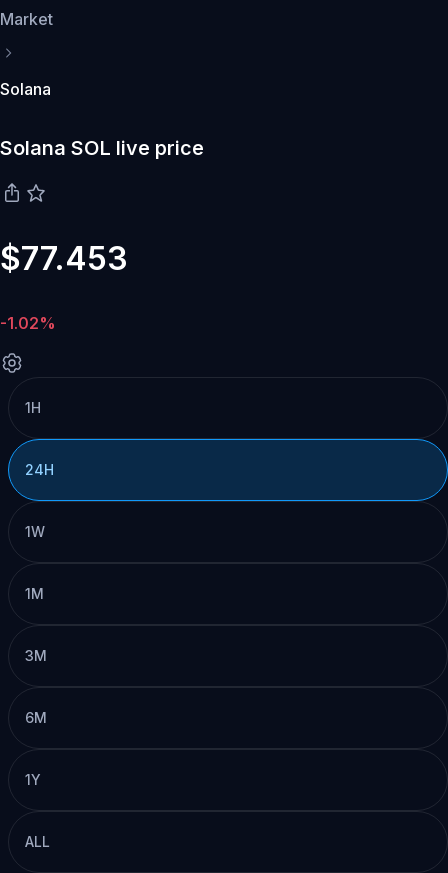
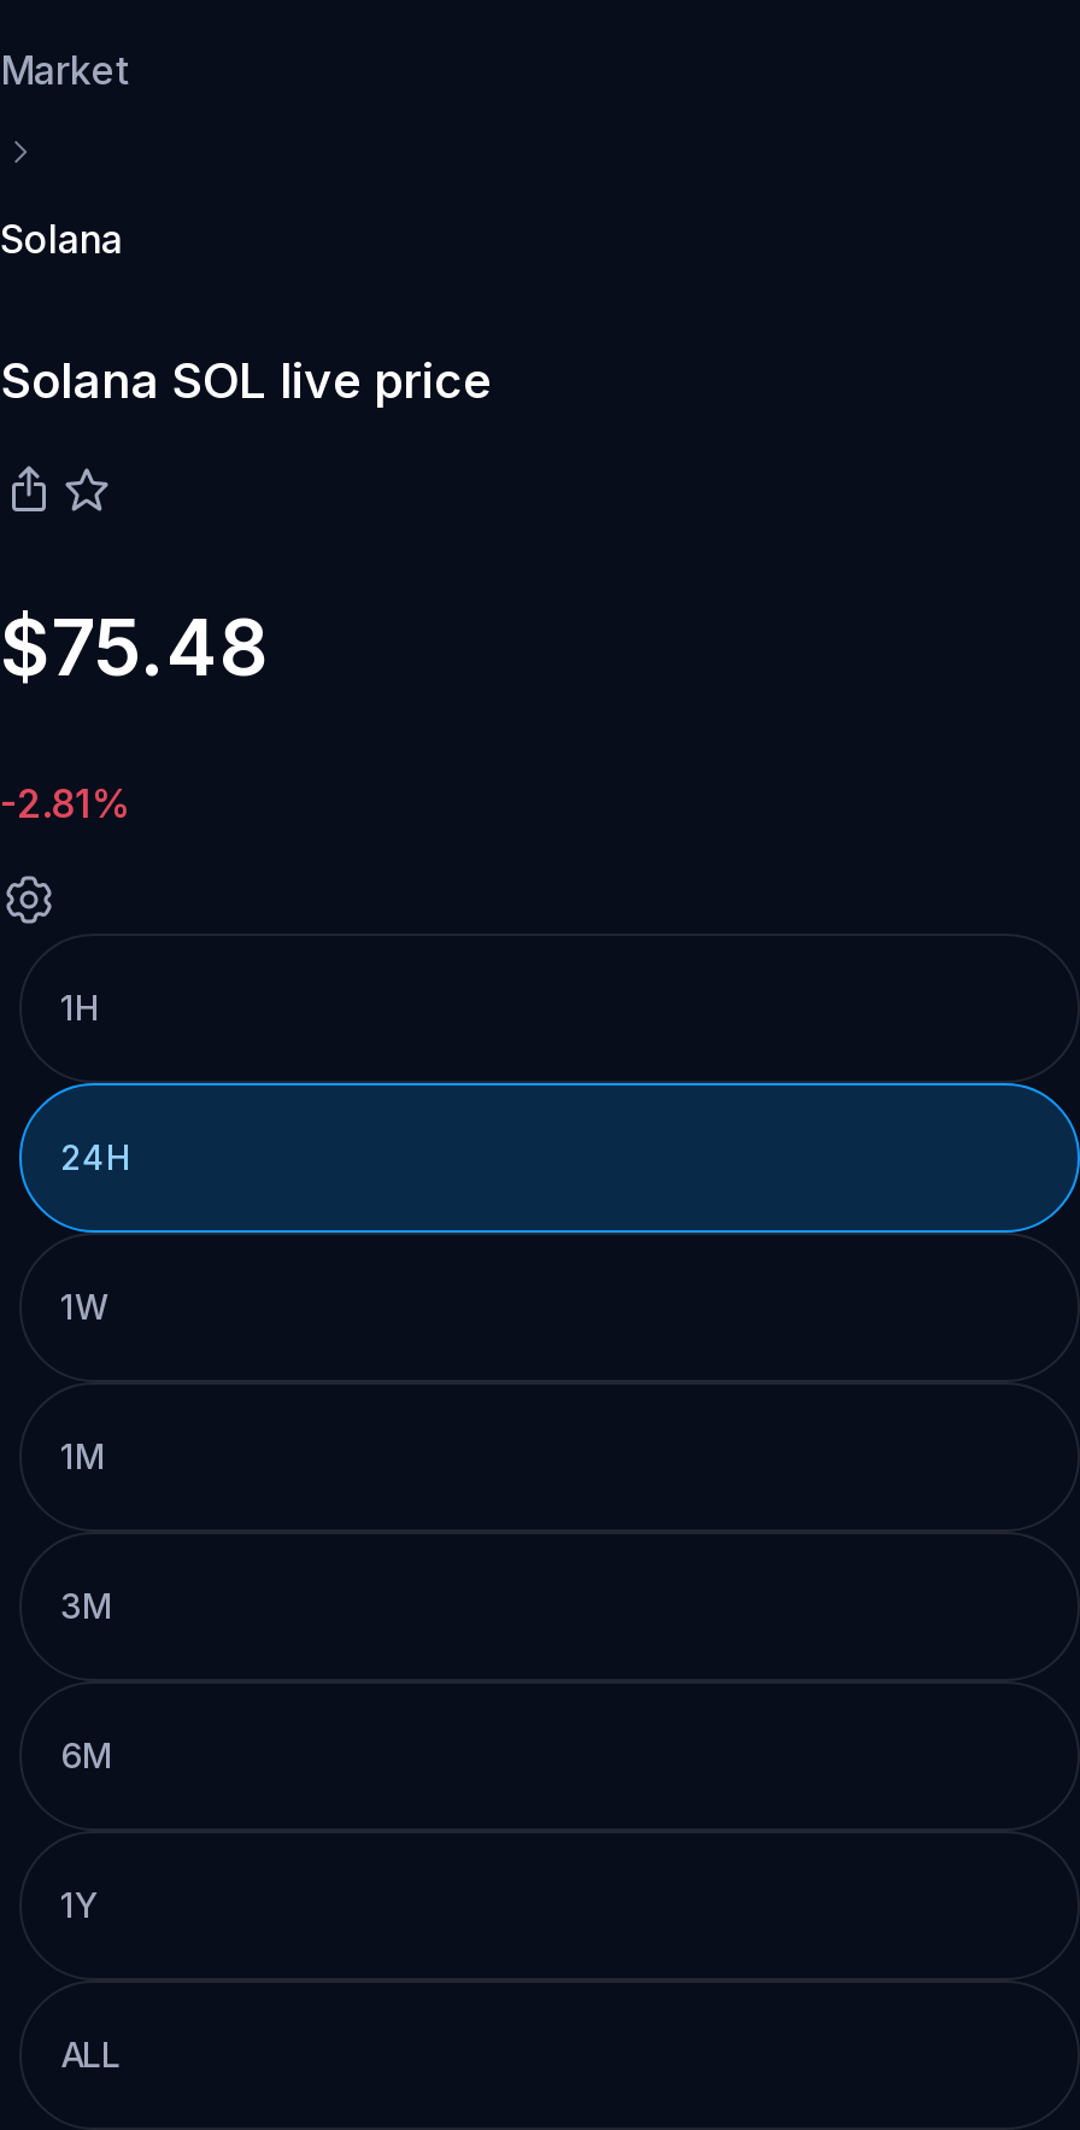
- $77.453
+ $75.48

- -1.02%
+ -2.81%
